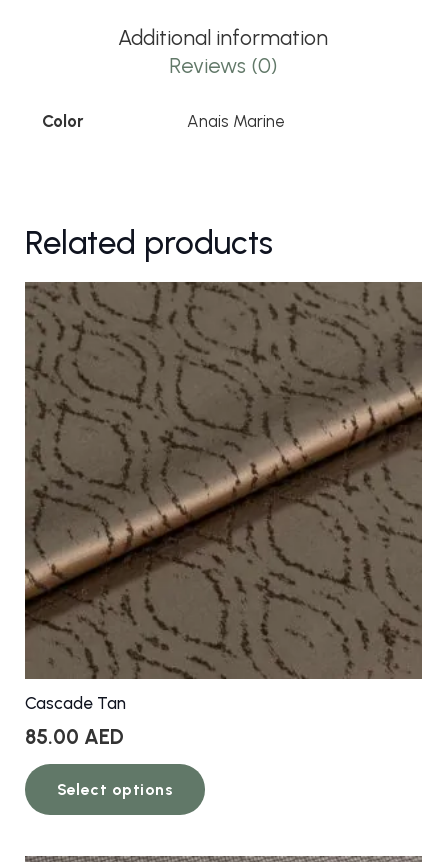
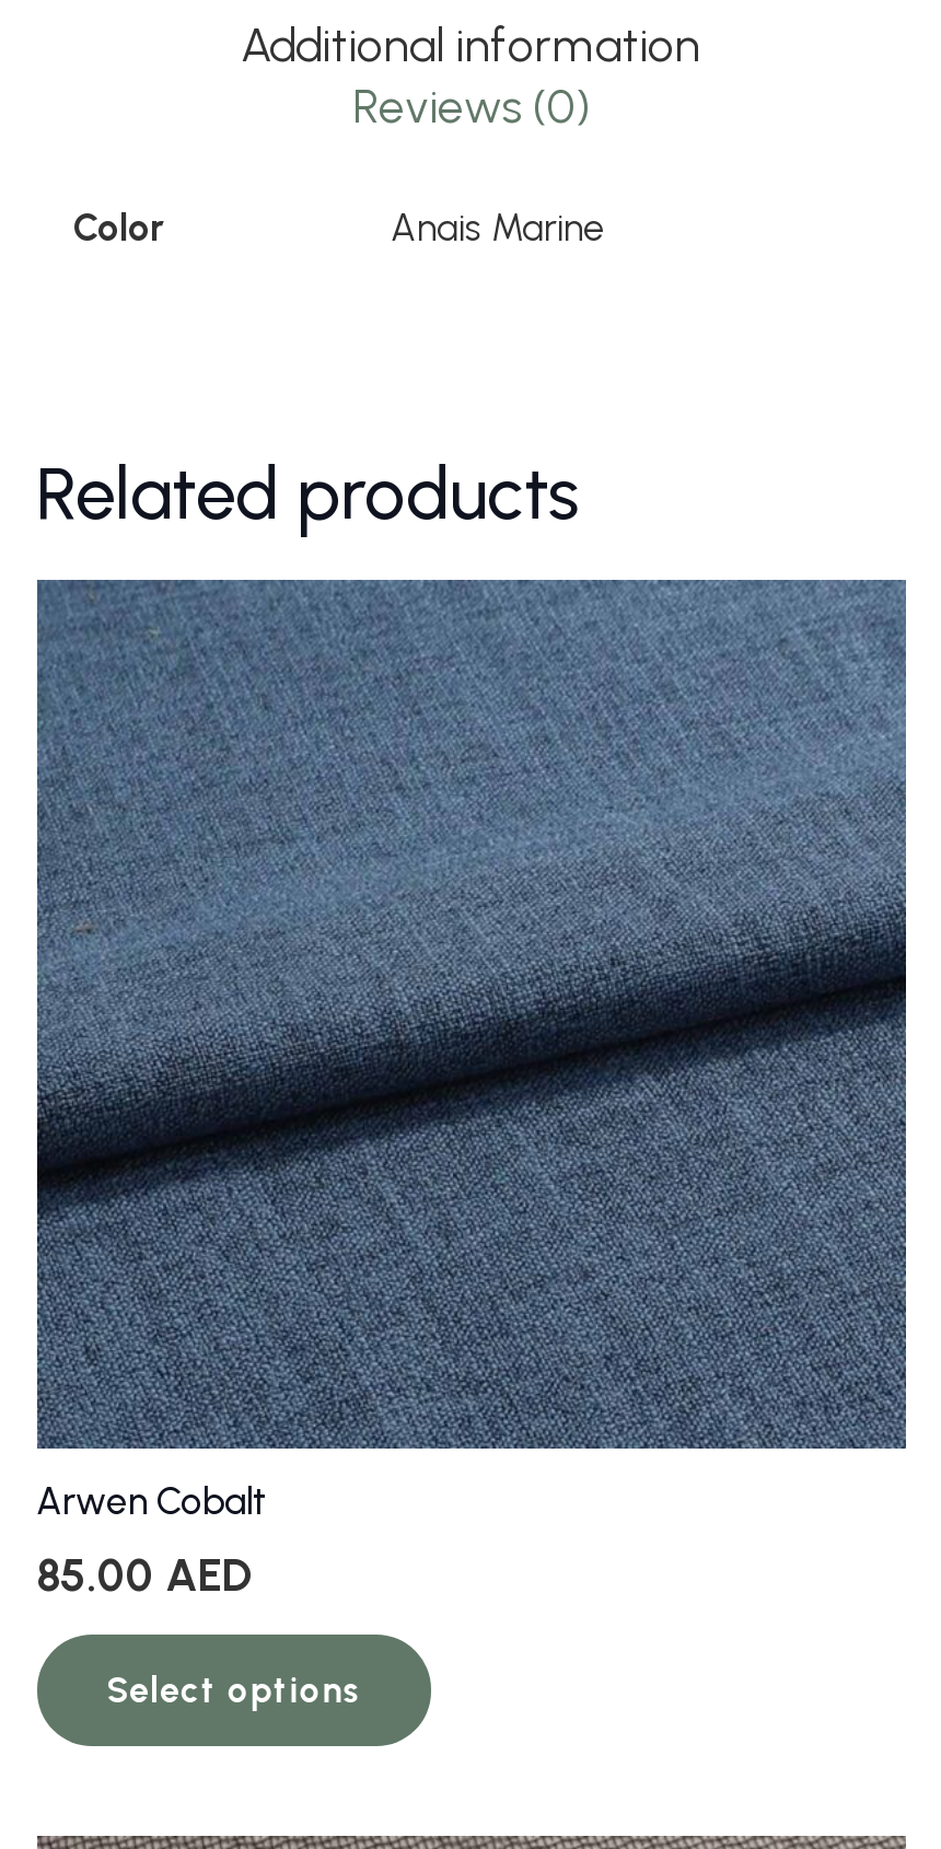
- [image]
- Cascade Tan
+ [image]
+ Arwen Cobalt
